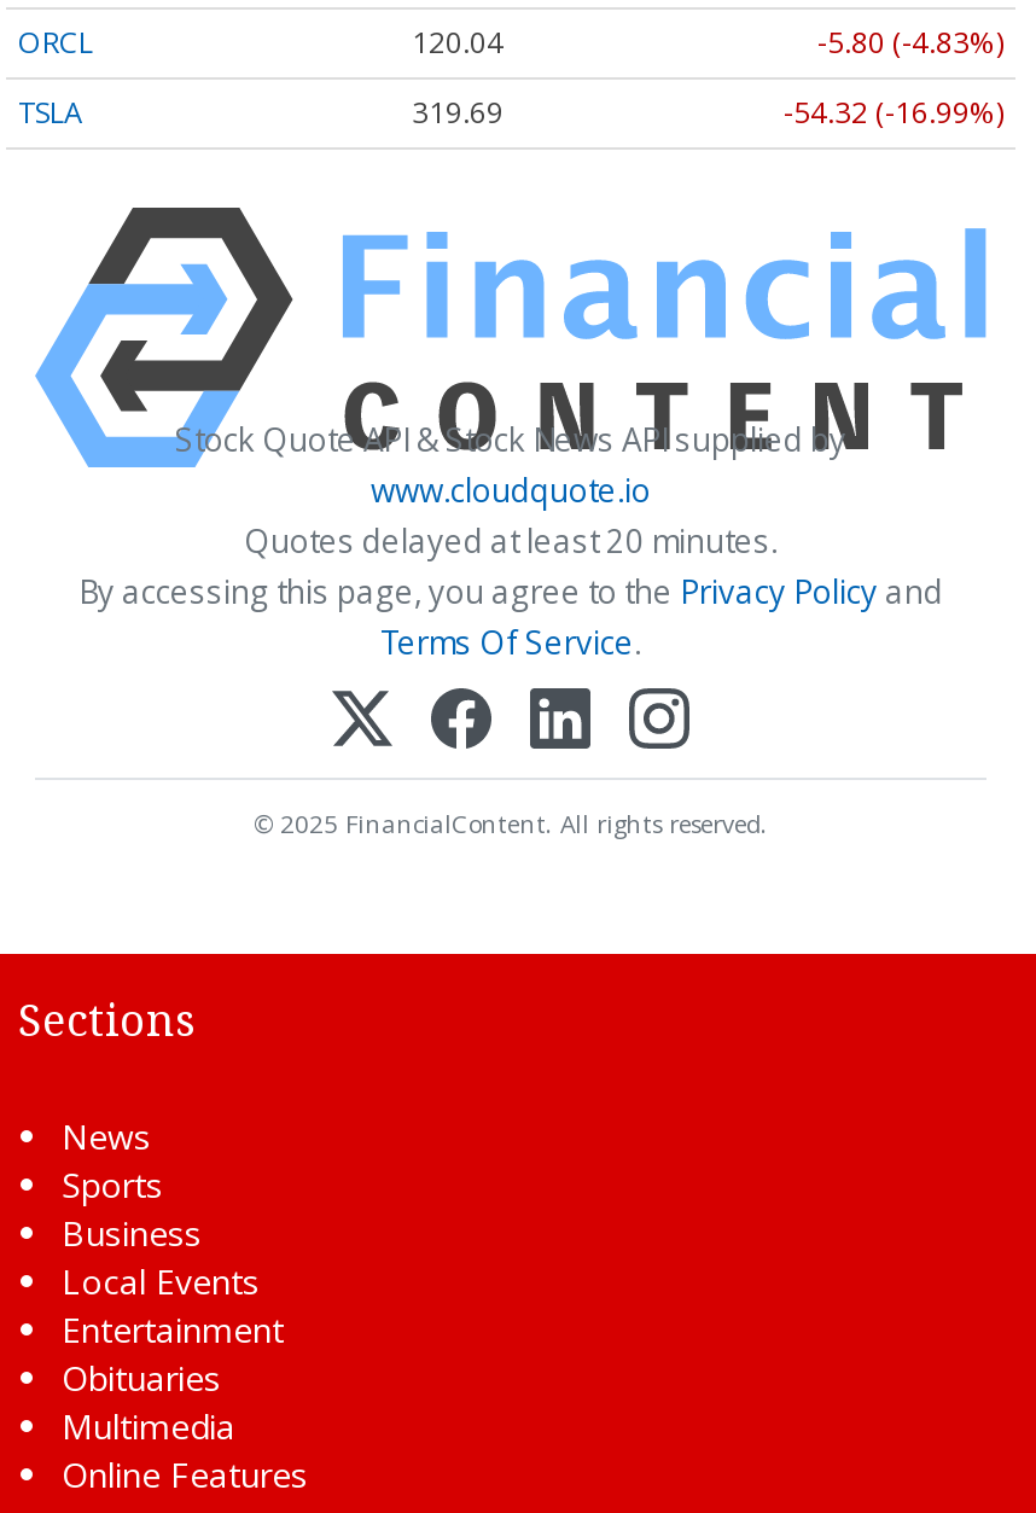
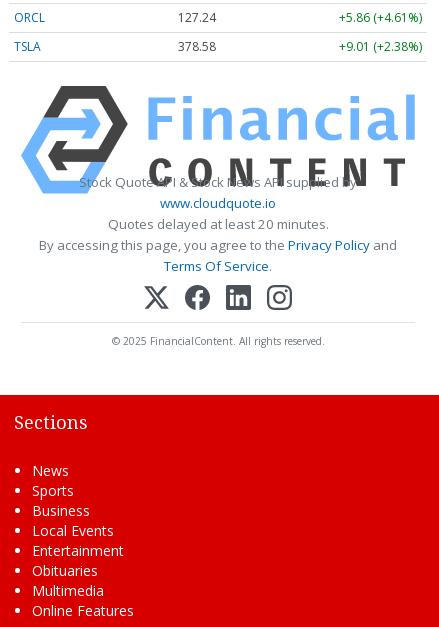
- 120.04
+ 127.24

- -5.80 (-4.83%)
+ +5.86 (+4.61%)

- 319.69
+ 378.58

- -54.32 (-16.99%)
+ +9.01 (+2.38%)
